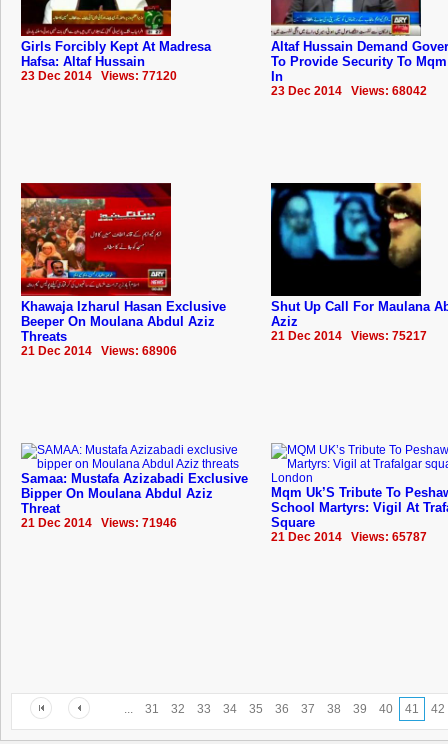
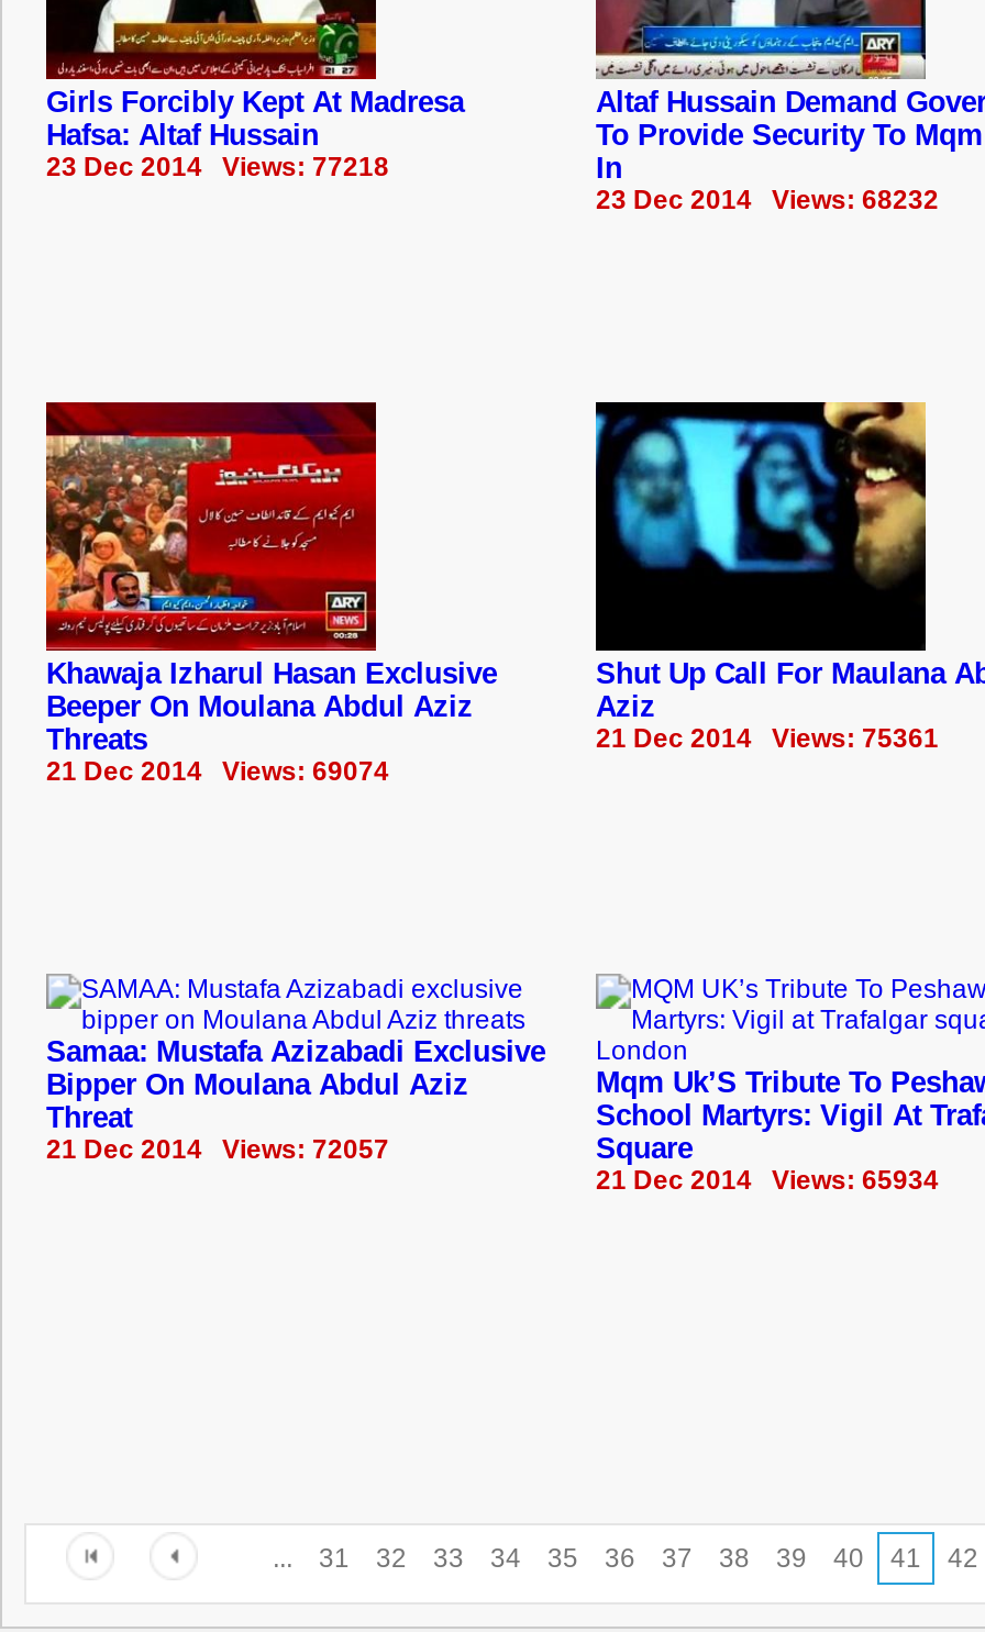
- 23 Dec 2014 Views: 77120
+ 23 Dec 2014 Views: 77218

- 23 Dec 2014 Views: 68042
+ 23 Dec 2014 Views: 68232

- 21 Dec 2014 Views: 75217
+ 21 Dec 2014 Views: 75361

- 21 Dec 2014 Views: 68906
+ 21 Dec 2014 Views: 69074

- 21 Dec 2014 Views: 71946
+ 21 Dec 2014 Views: 72057

- 21 Dec 2014 Views: 65787
+ 21 Dec 2014 Views: 65934
